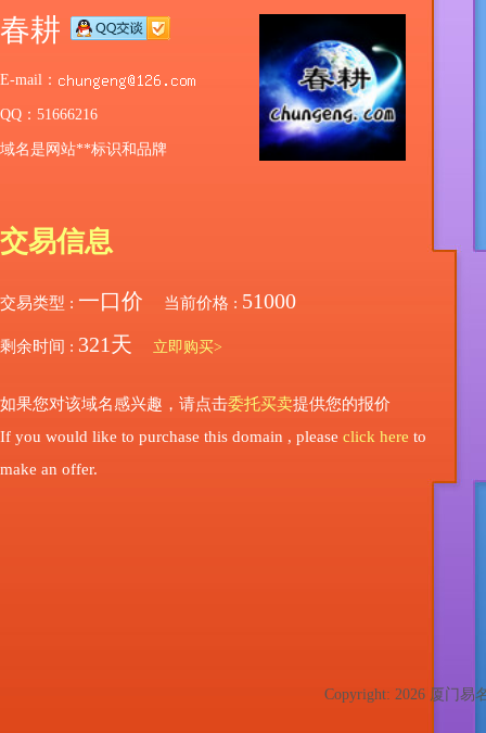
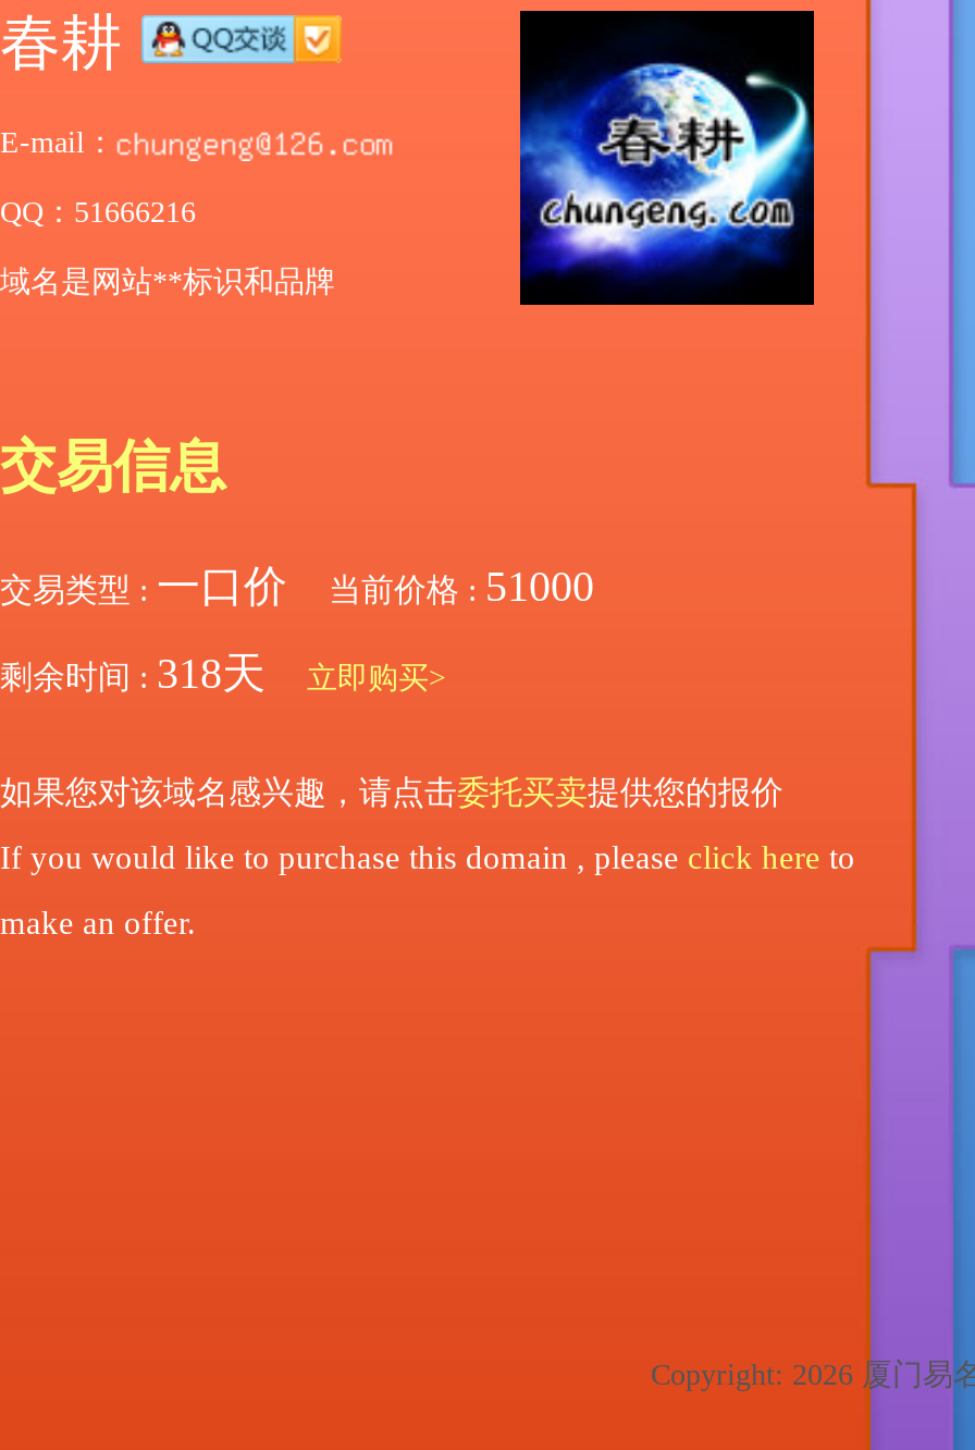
- 剩余时间 : 321天 立即购买>
+ 剩余时间 : 318天 立即购买>
